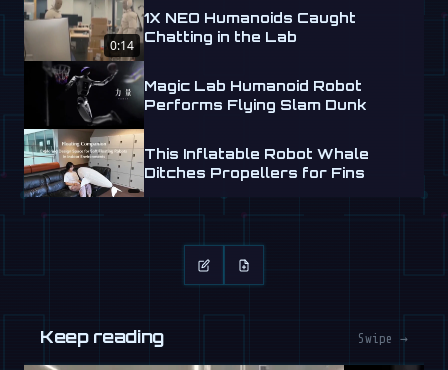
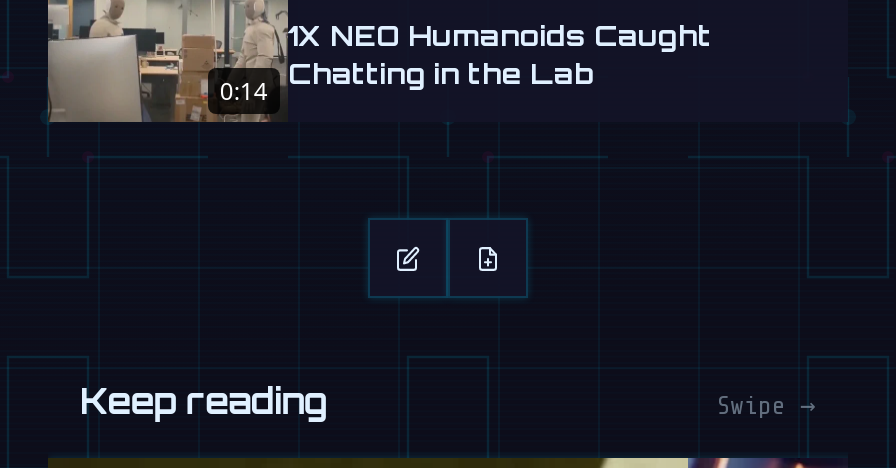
- [image]
- Magic Lab Humanoid Robot
- Performs Flying Slam Dunk
- This Inflatable Robot Whale
- Ditches Propellers for Fins
